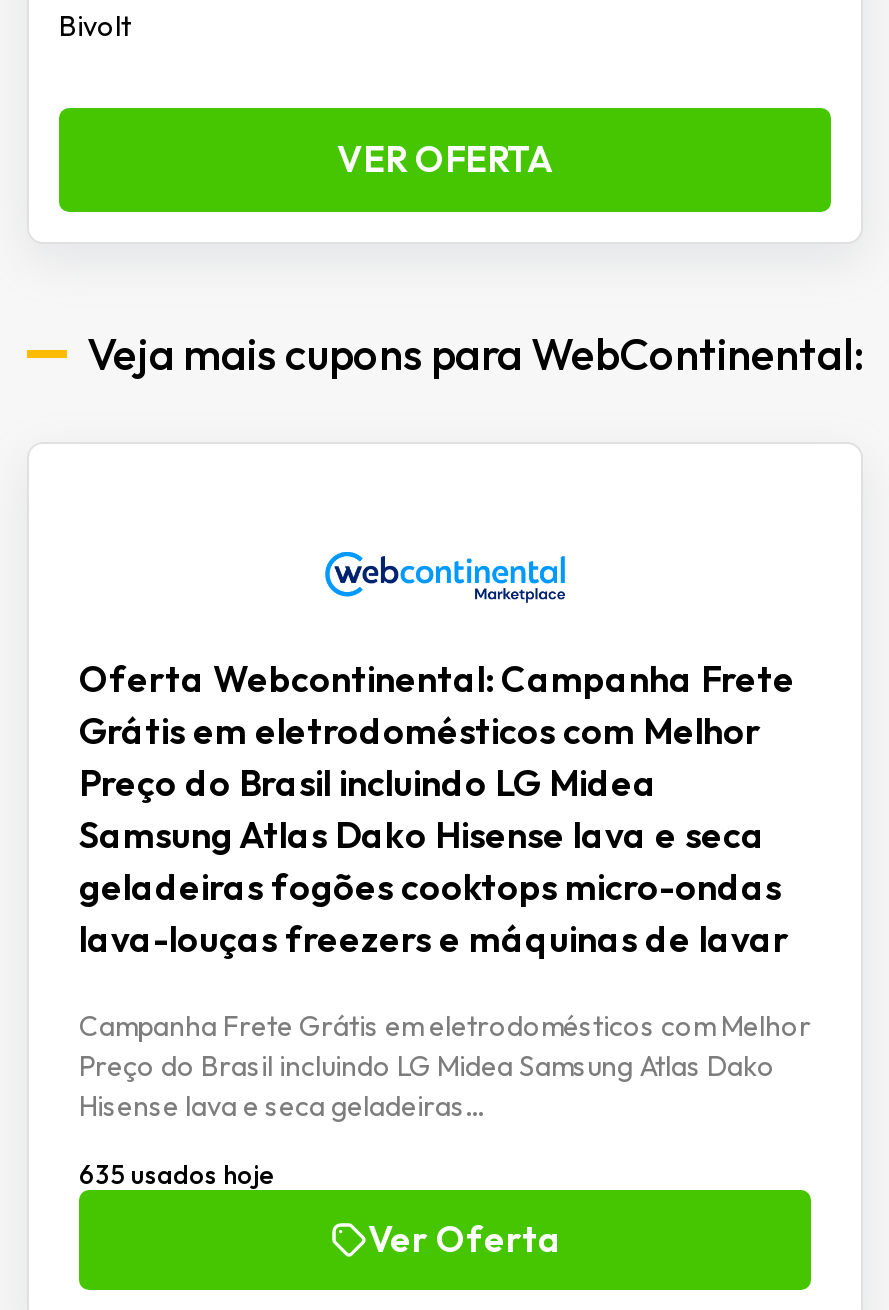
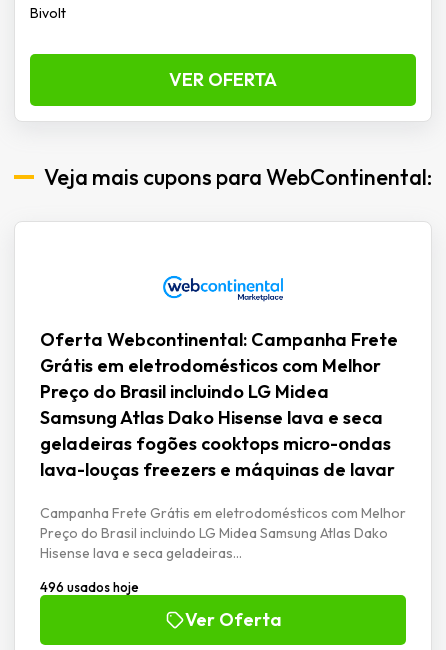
- 635 usados hoje
+ 496 usados hoje
